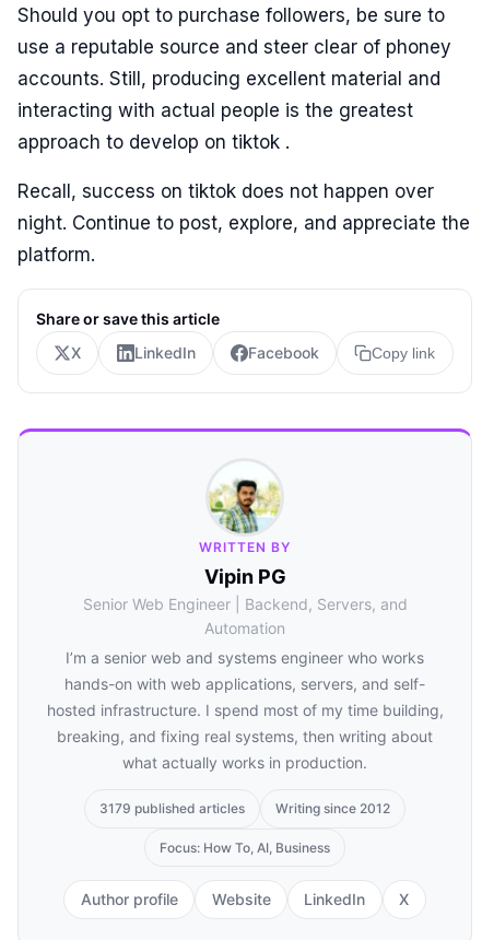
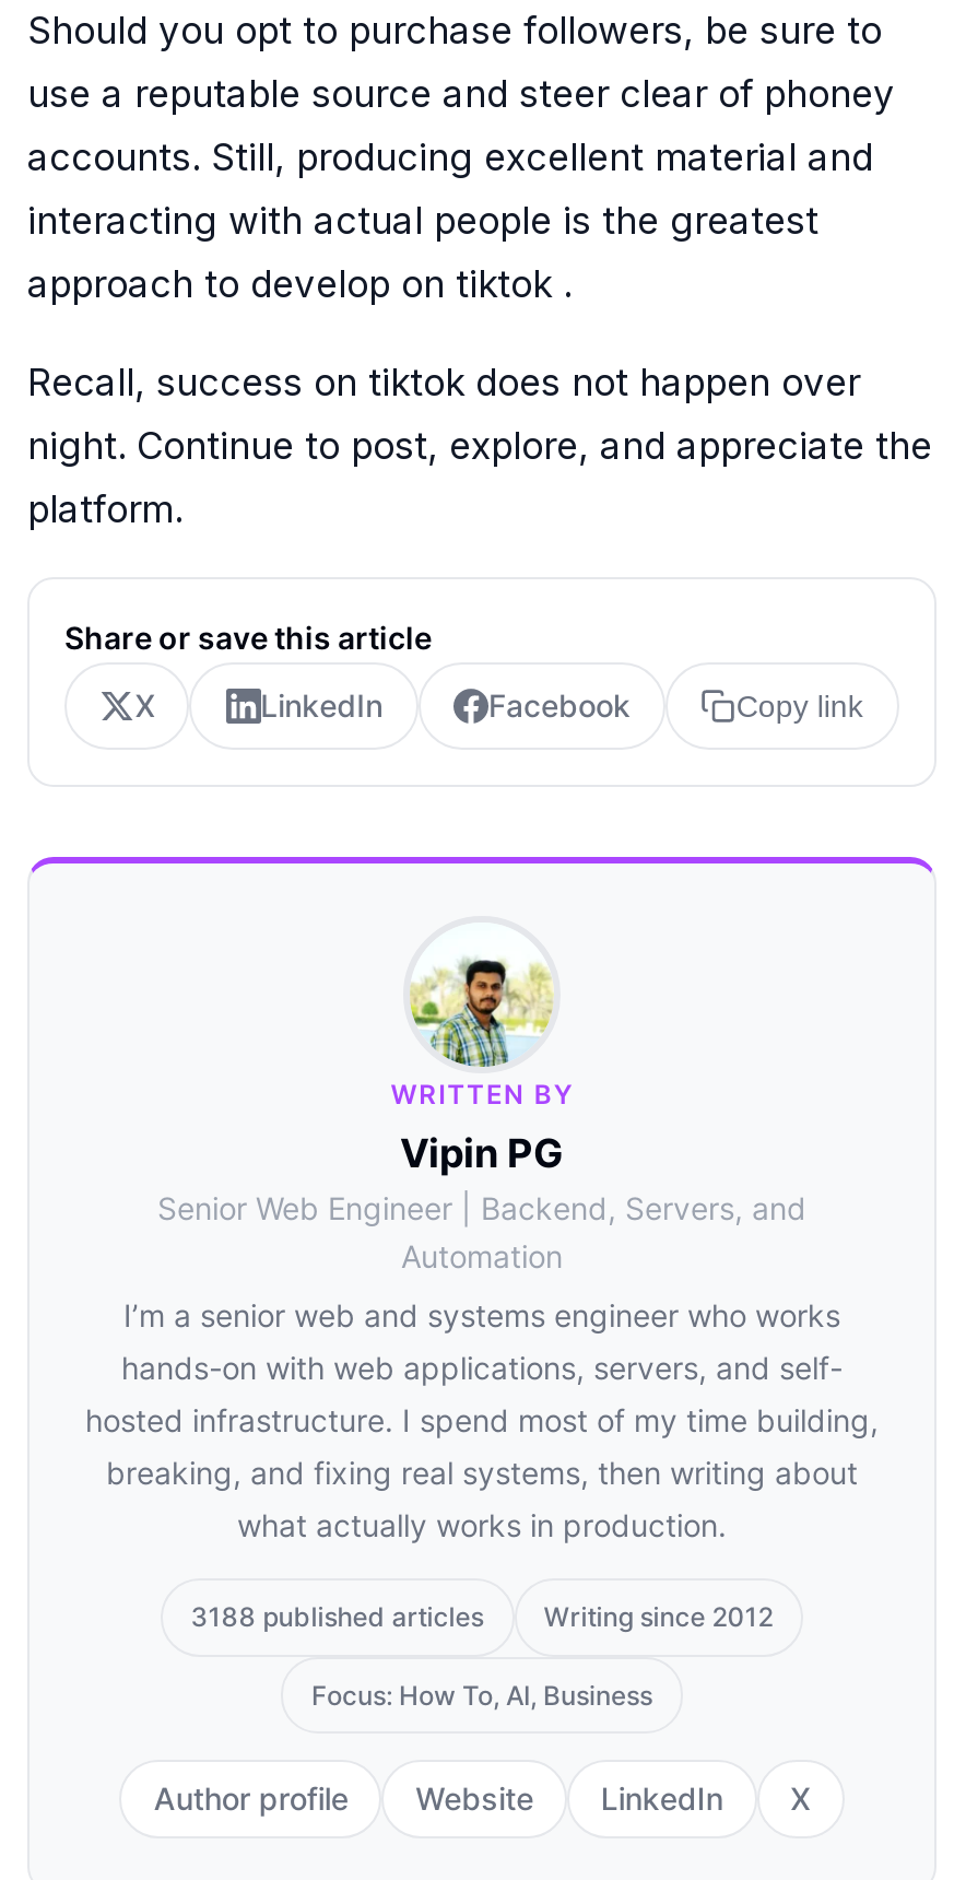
- 3179 published articles
+ 3188 published articles
